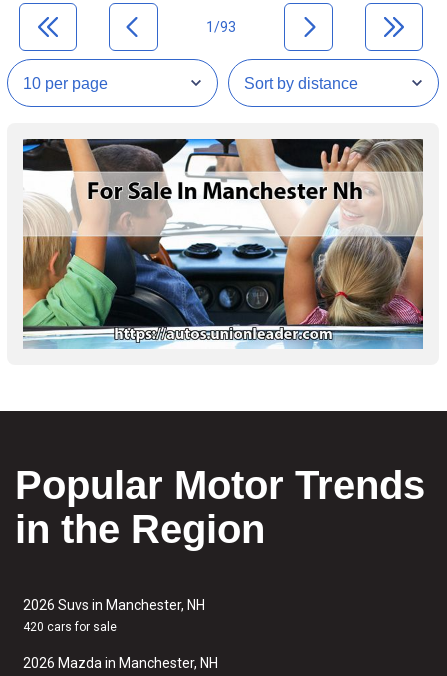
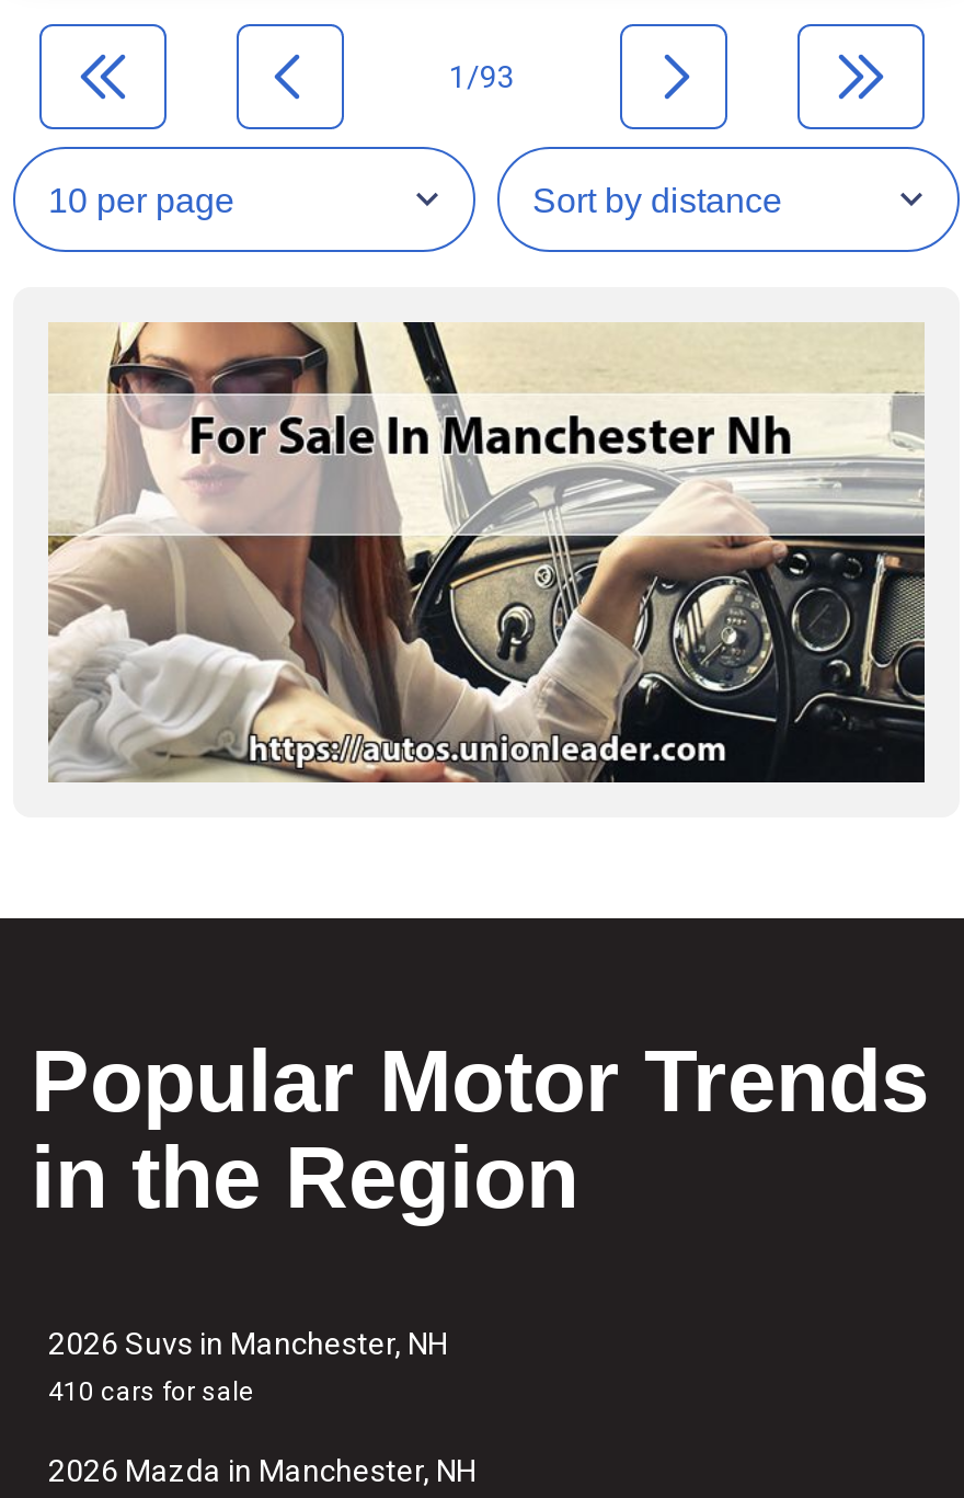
- [image]
+ [image]

- 420 cars for sale
+ 410 cars for sale
